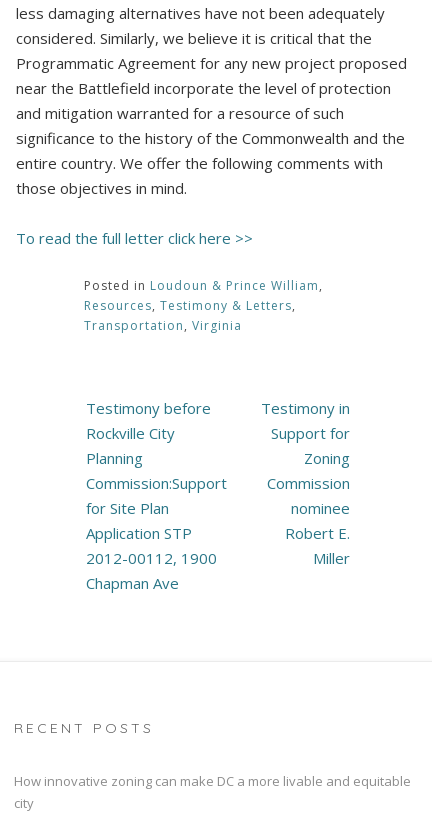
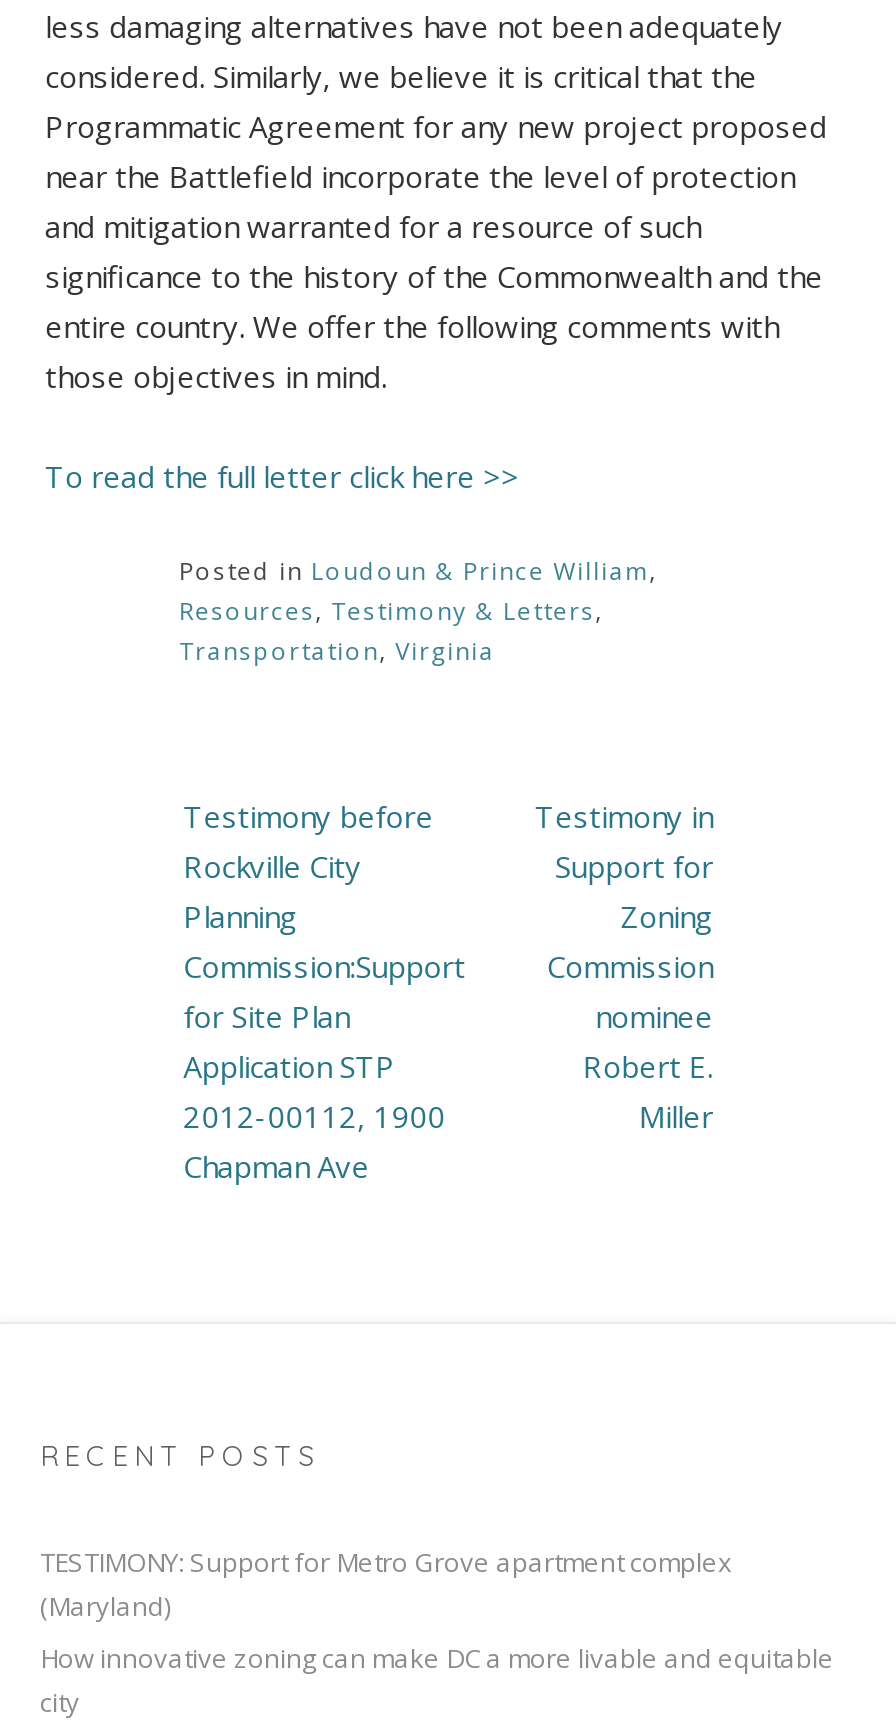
+ TESTIMONY: Support for Metro Grove apartment complex
+ (Maryland)
